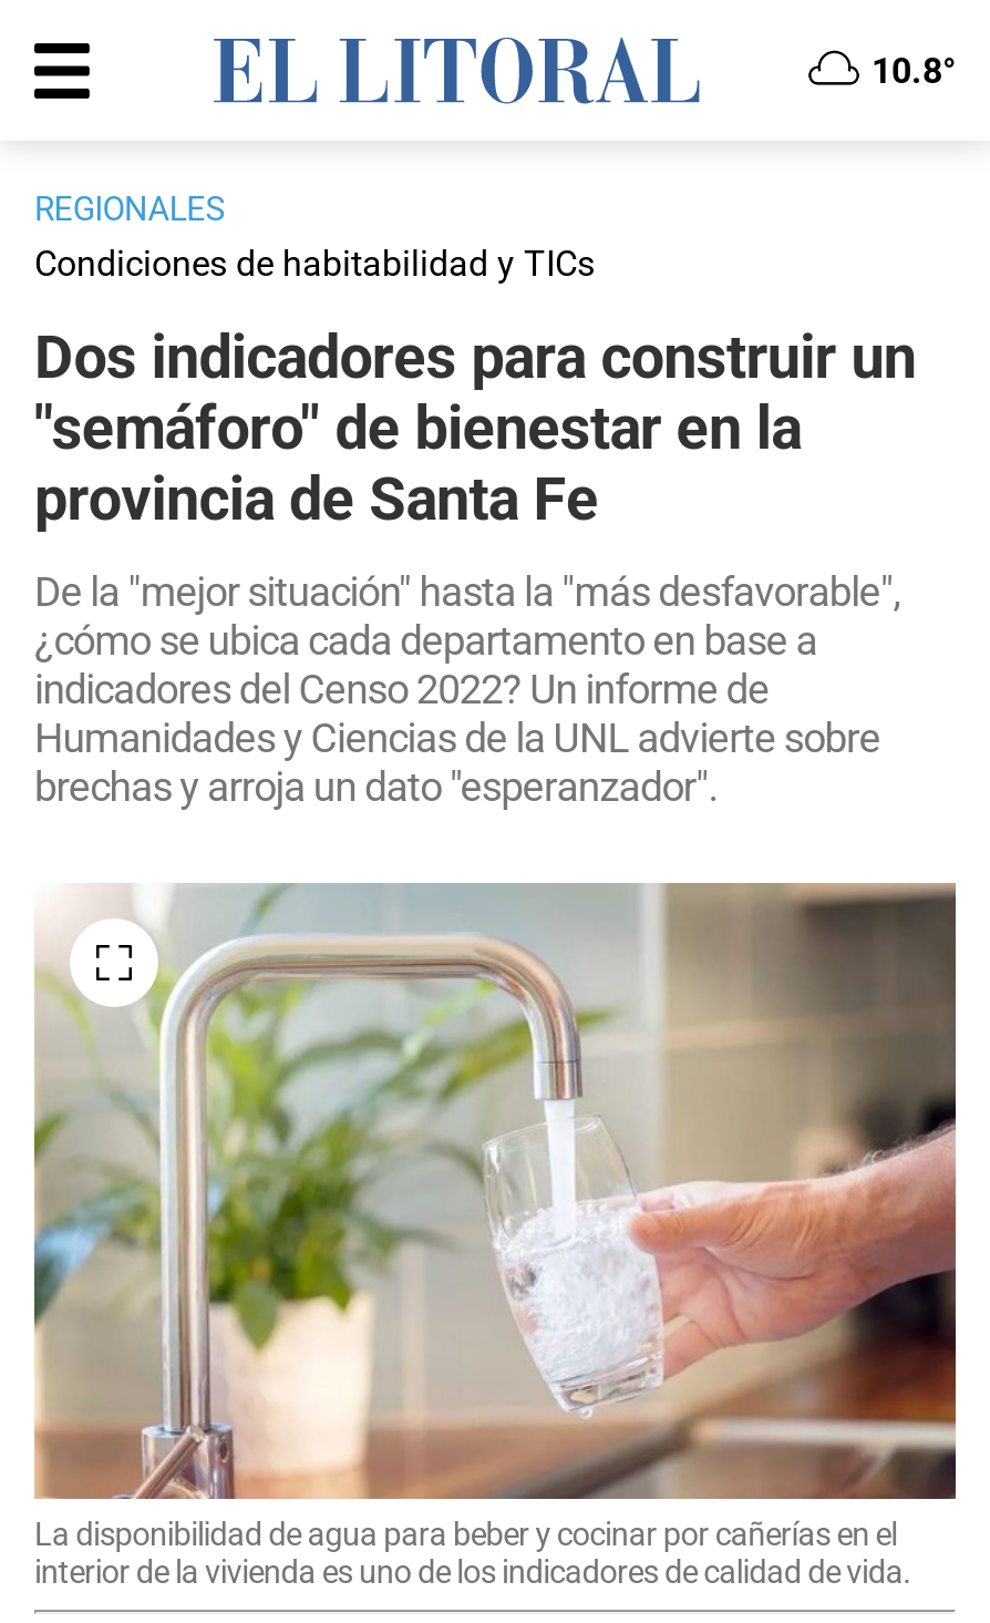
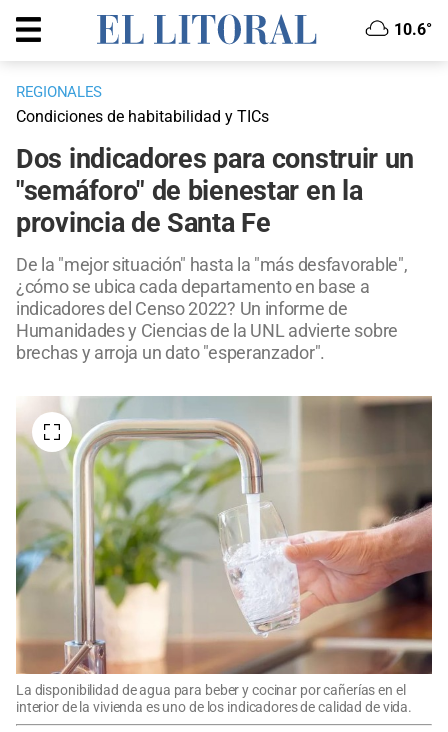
- 10.8°
+ 10.6°
